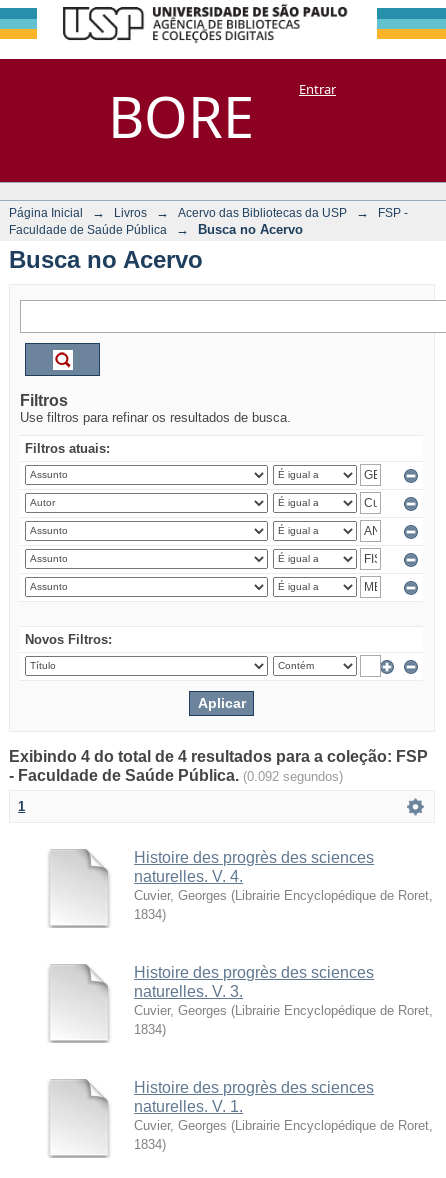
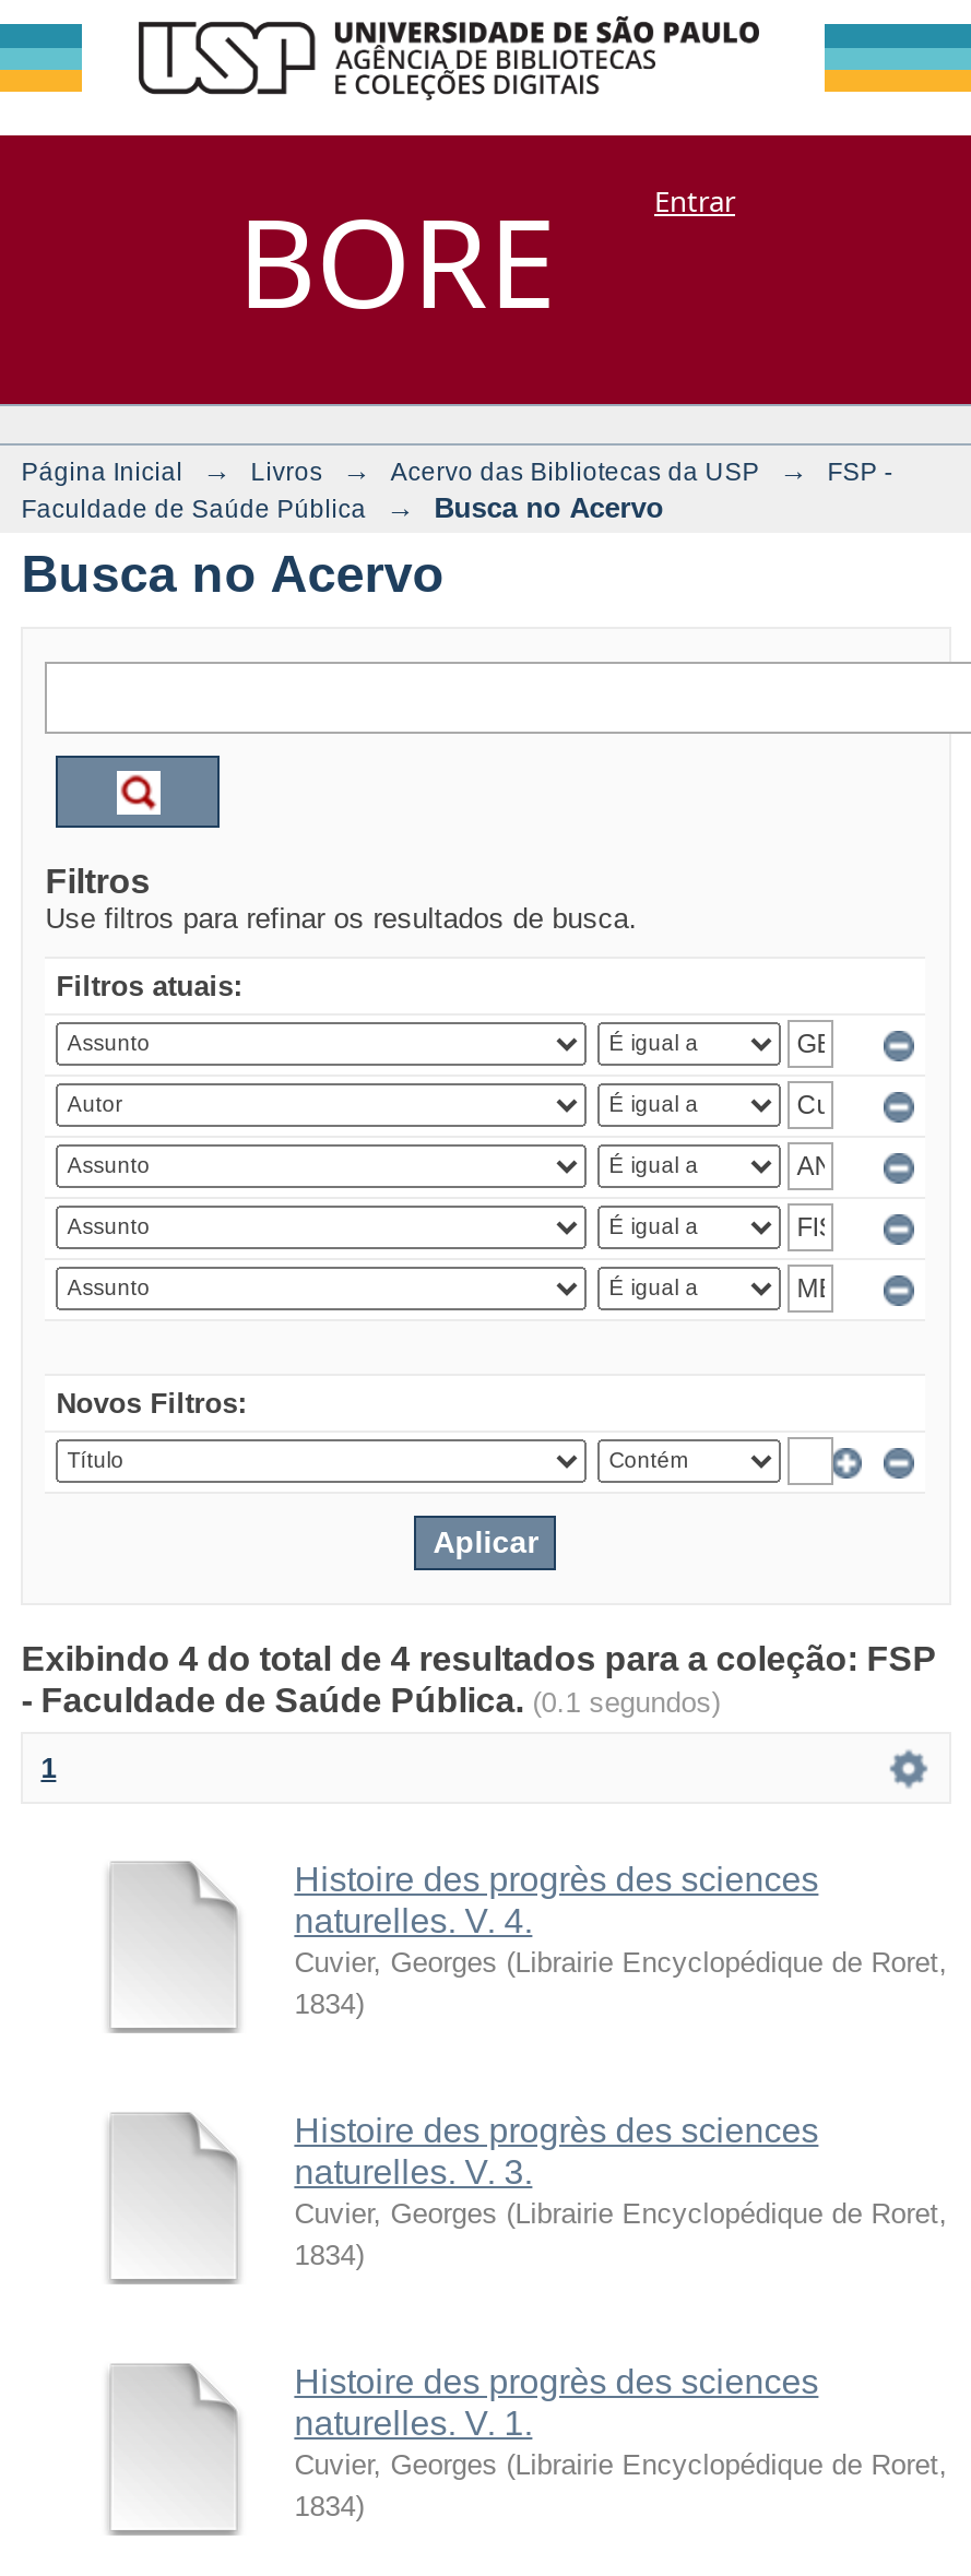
- - Faculdade de Saúde Pública. (0.092 segundos)
+ - Faculdade de Saúde Pública. (0.1 segundos)
